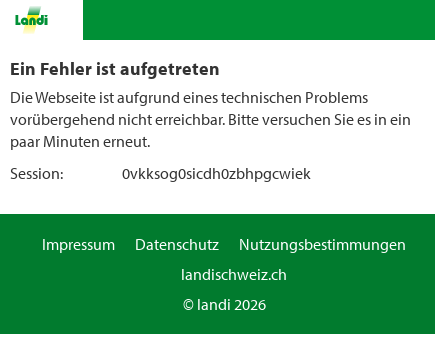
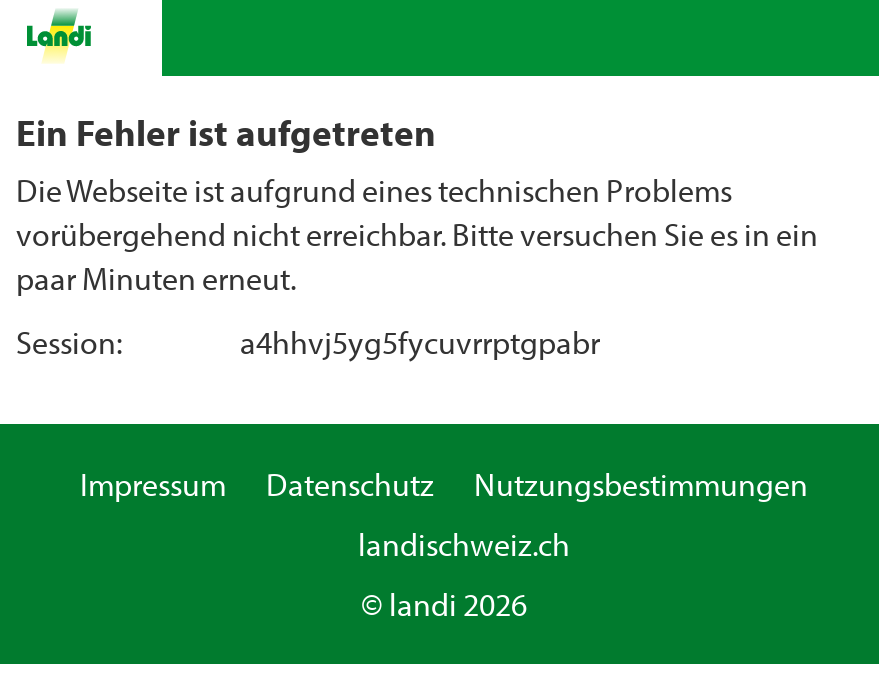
- 0vkksog0sicdh0zbhpgcwiek
+ a4hhvj5yg5fycuvrrptgpabr
